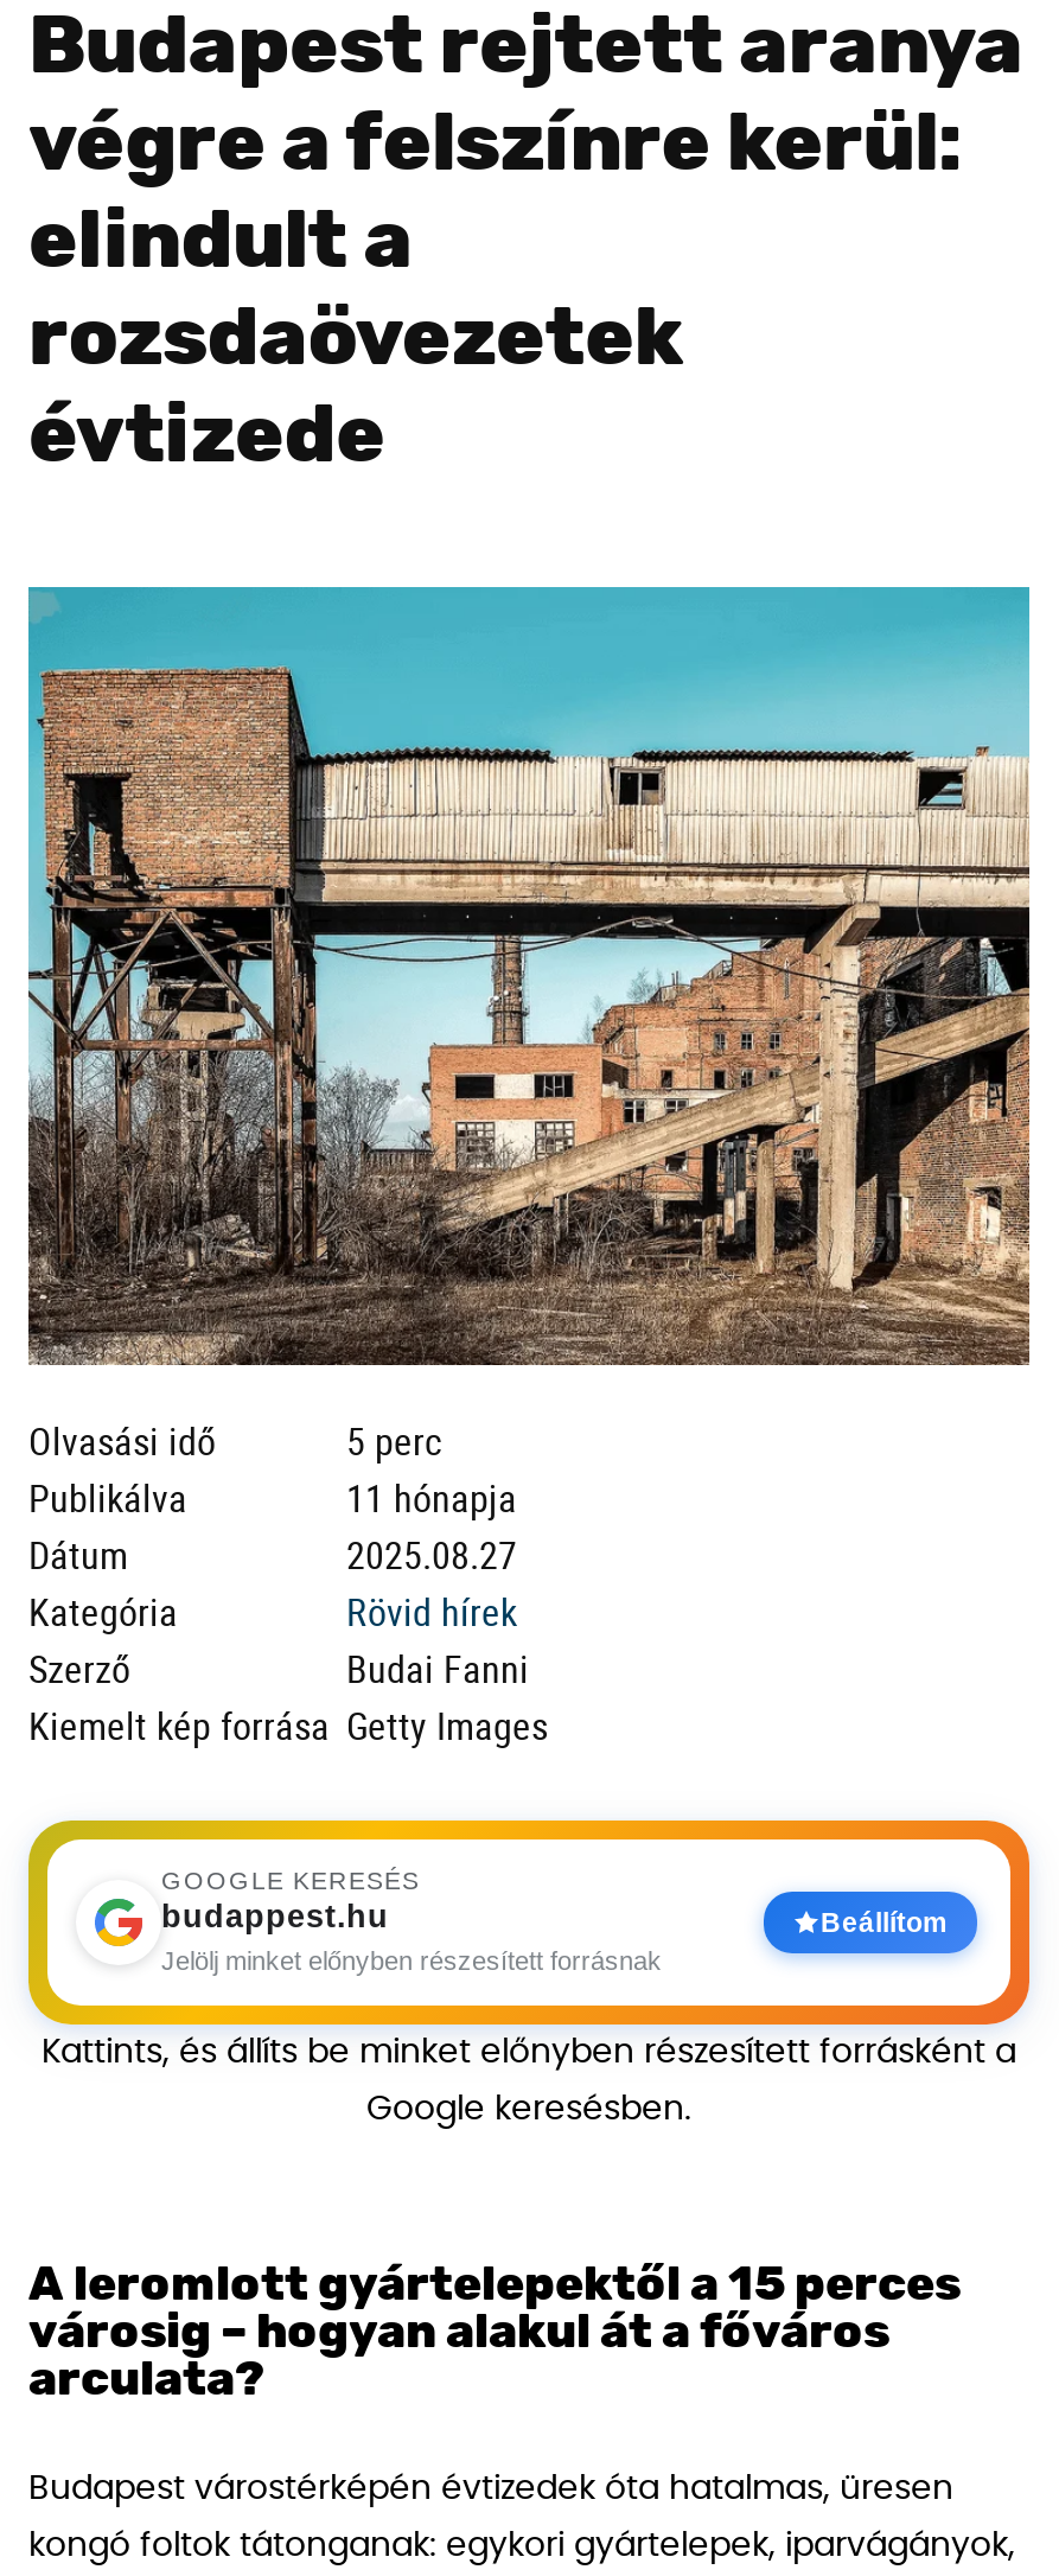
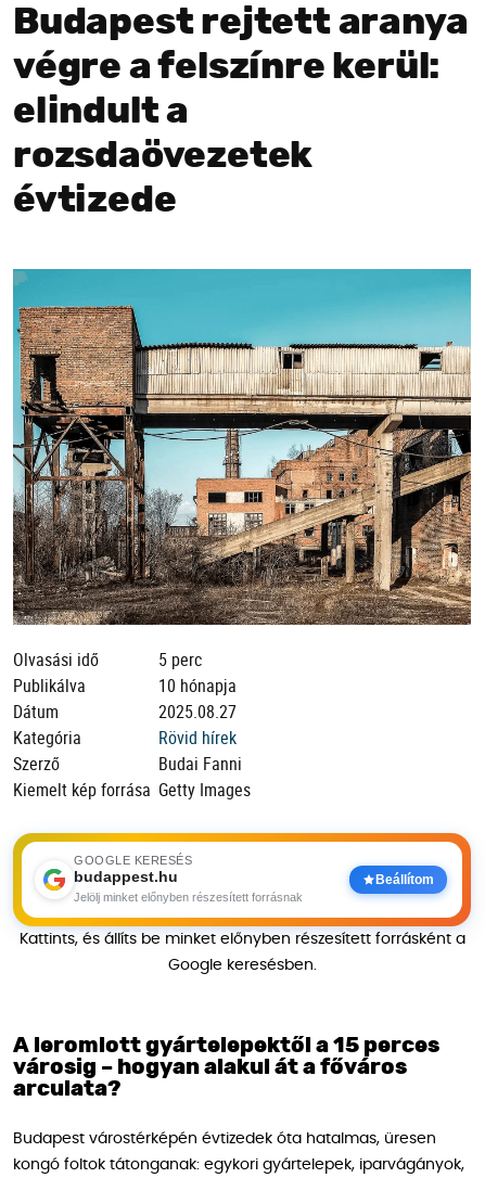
- 11 hónapja
+ 10 hónapja
